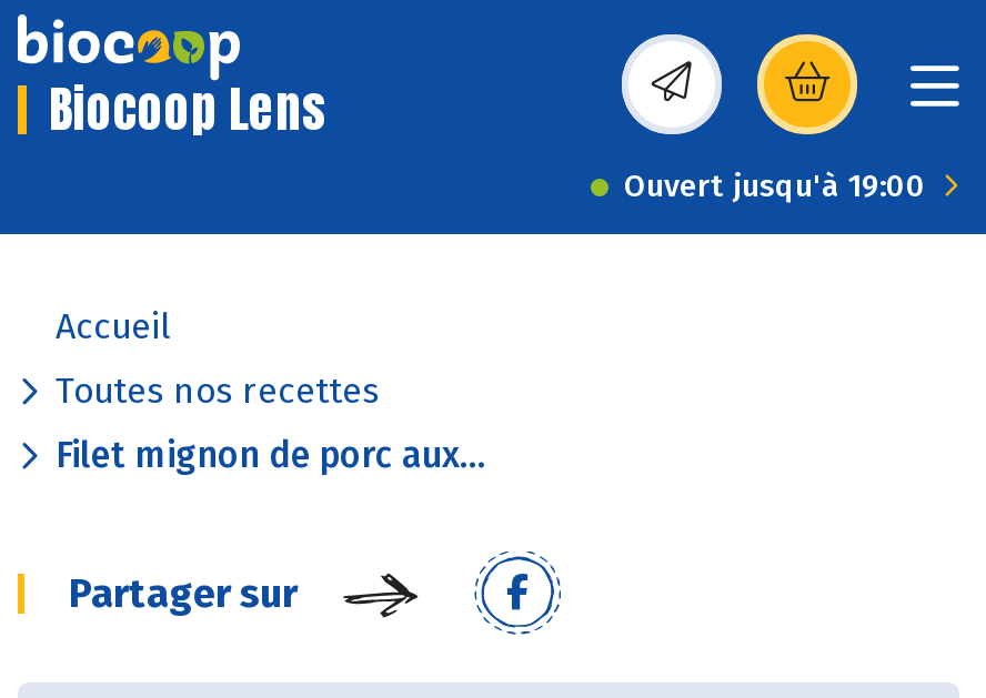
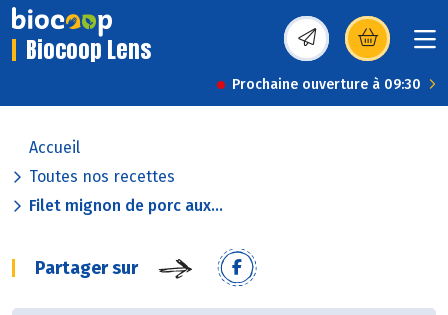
- Ouvert jusqu'à 19:00
+ Prochaine ouverture à 09:30
